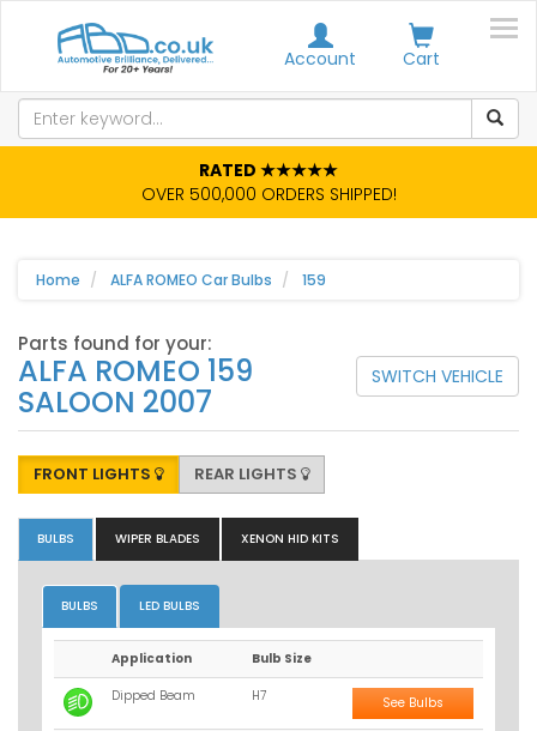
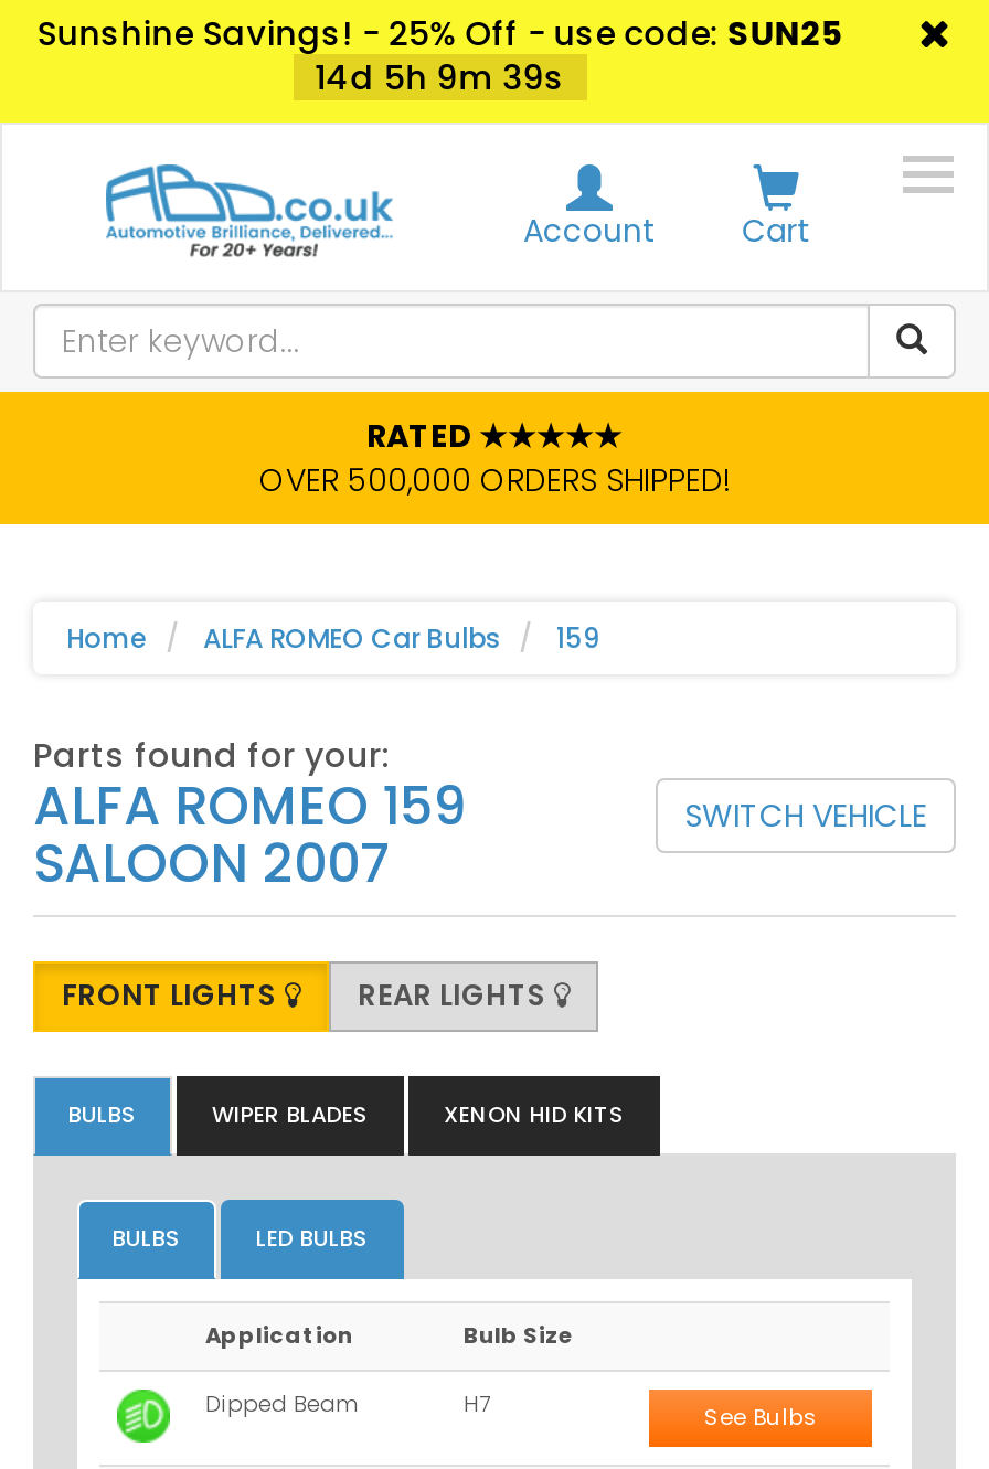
+ Sunshine Savings! - 25% Off - use code: SUN25
+ 14d 5h 9m 39s
